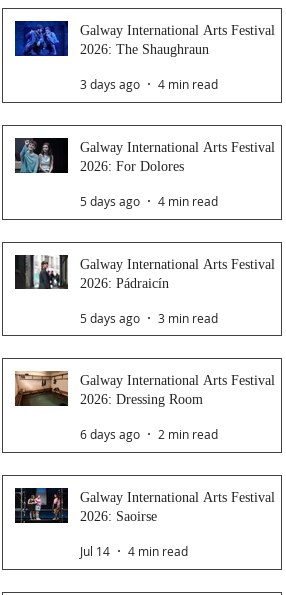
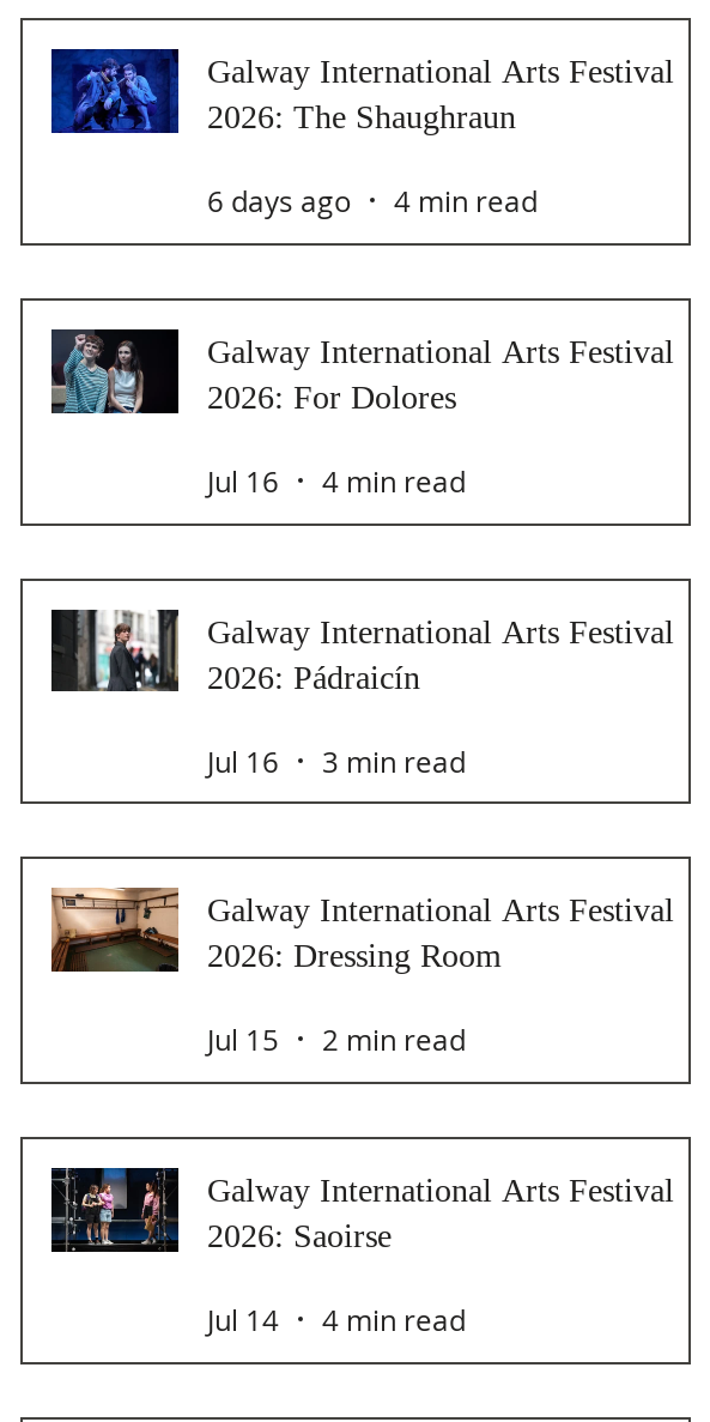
- 3 days ago 4 min read
+ 6 days ago 4 min read

- 5 days ago 4 min read
+ Jul 16 4 min read

- 5 days ago 3 min read
+ Jul 16 3 min read

- 6 days ago 2 min read
+ Jul 15 2 min read
